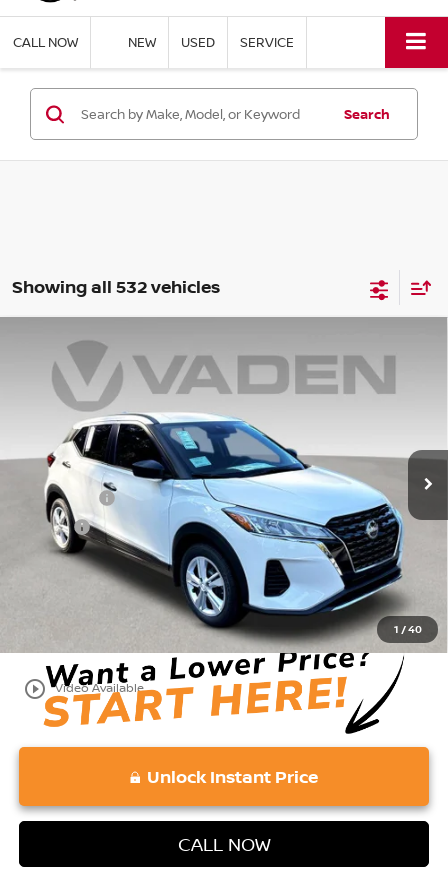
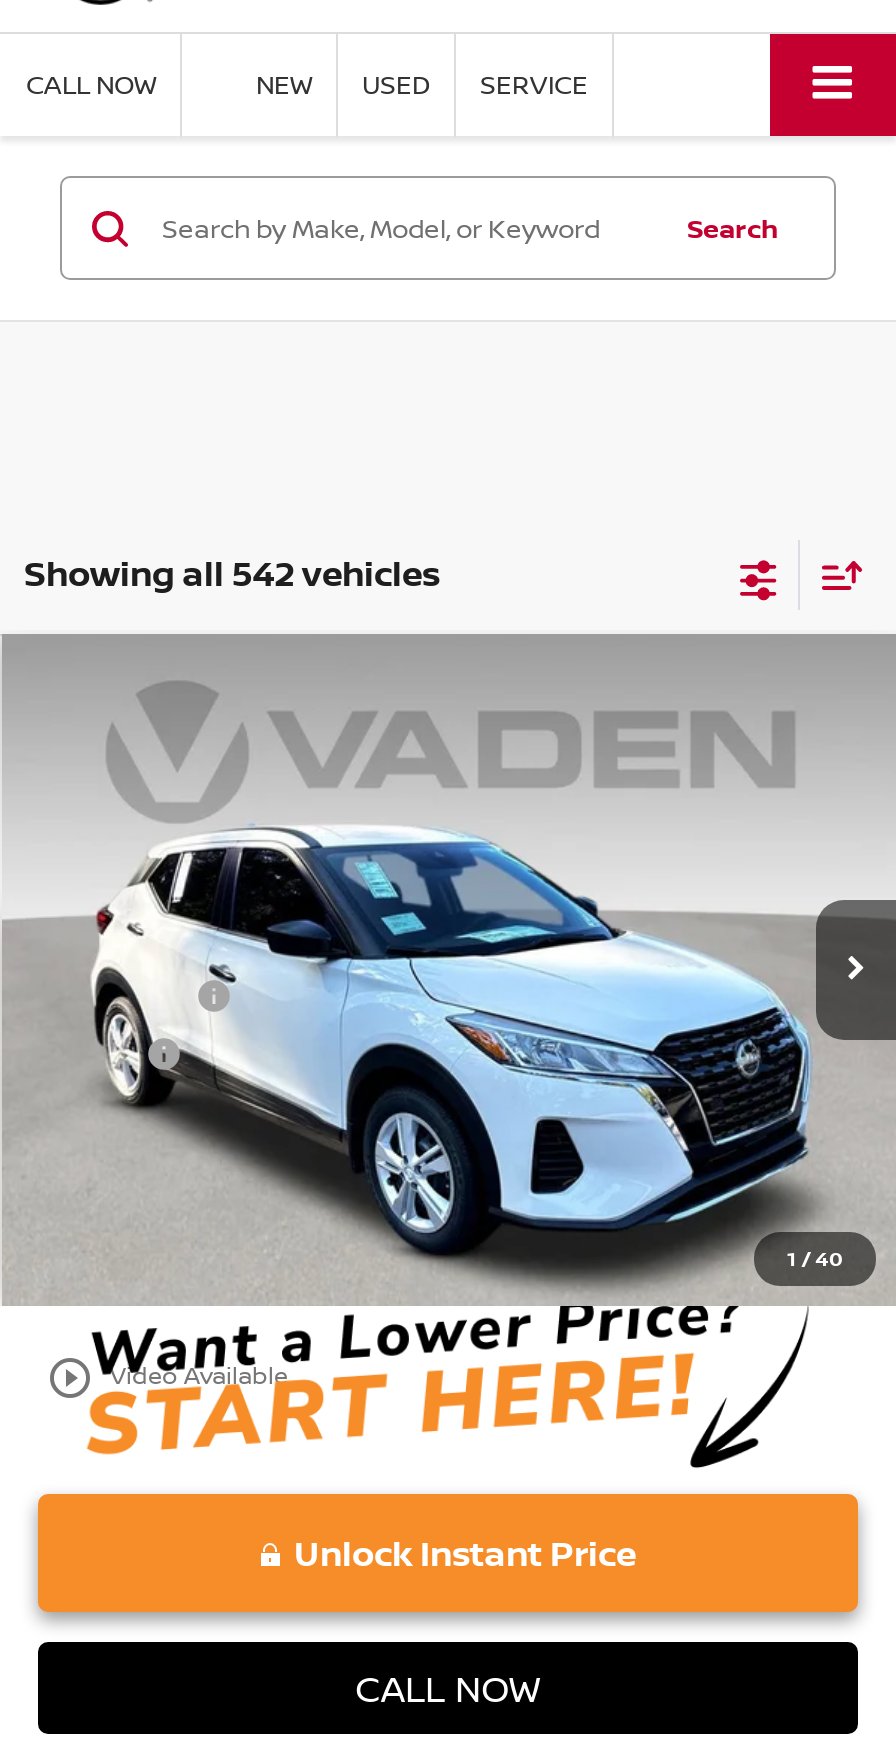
- Showing all 532 vehicles
+ Showing all 542 vehicles
